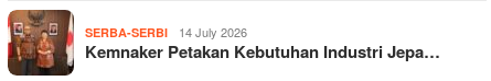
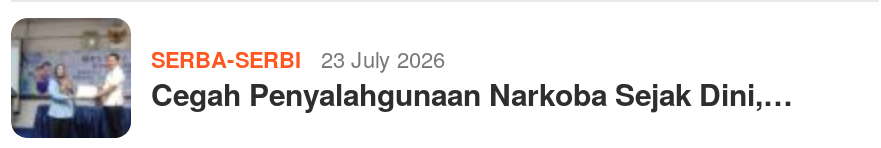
- [image]
- 14 July 2026
- Kemnaker Petakan Kebutuhan Industri Jepa…
+ [image]
+ 23 July 2026
+ Cegah Penyalahgunaan Narkoba Sejak Dini,…
